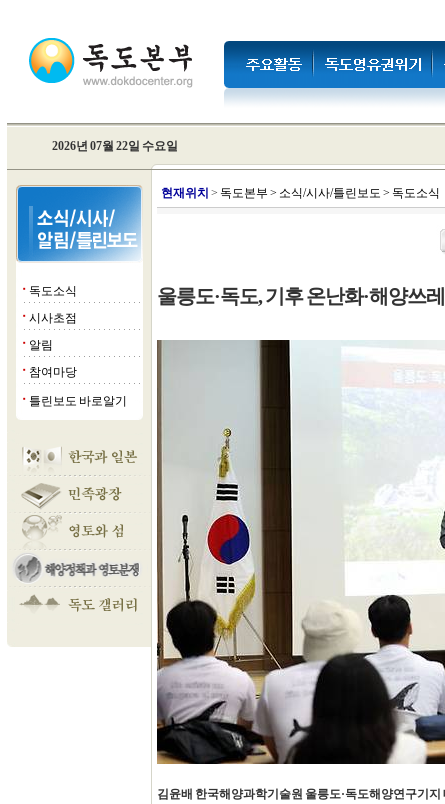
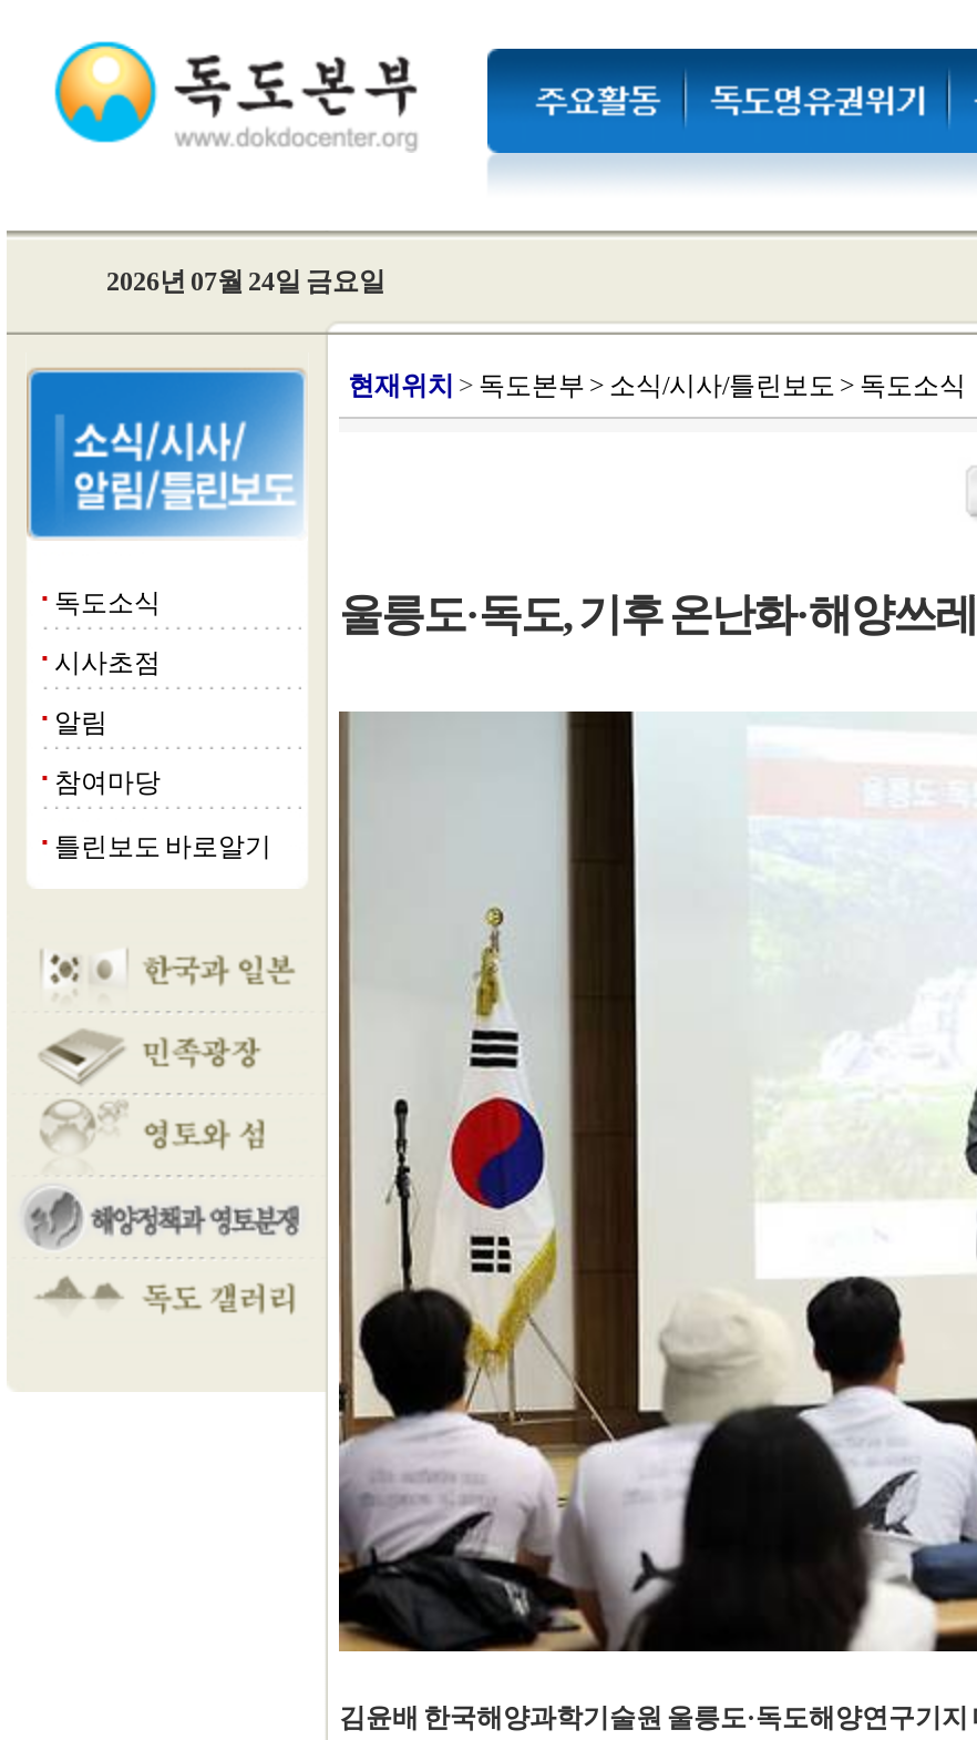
- 2026년 07월 22일 수요일
+ 2026년 07월 24일 금요일
